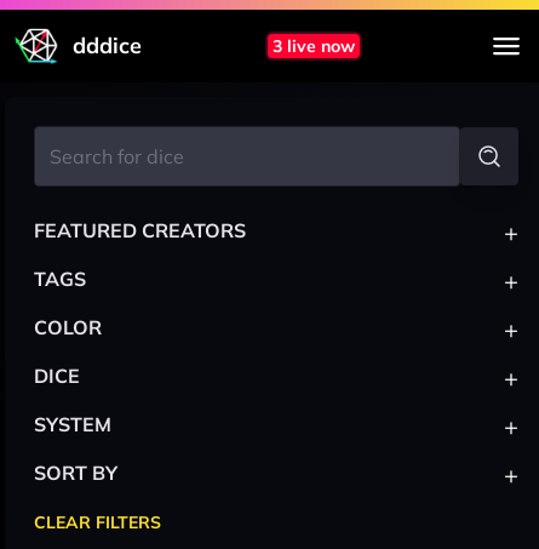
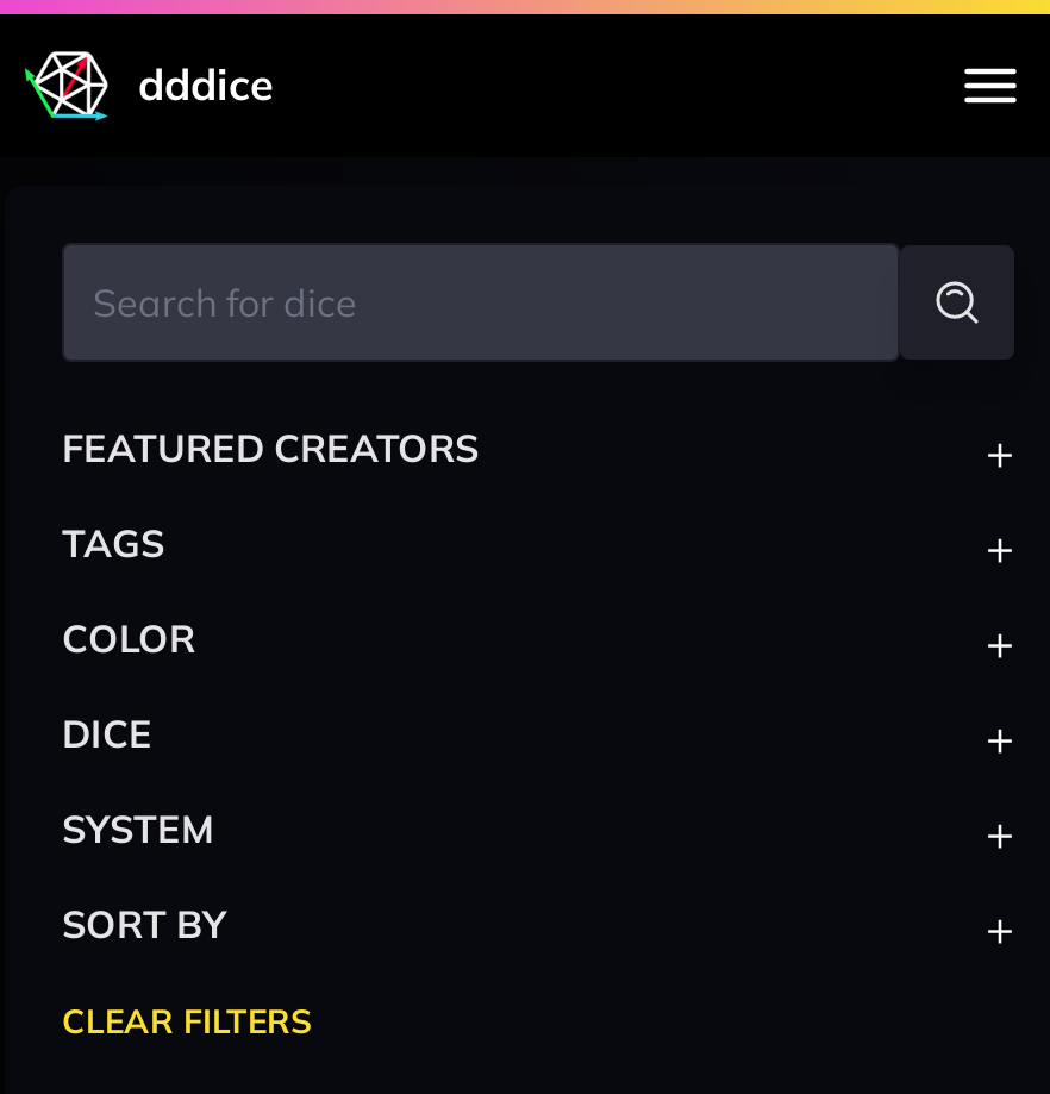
- 3 live now
